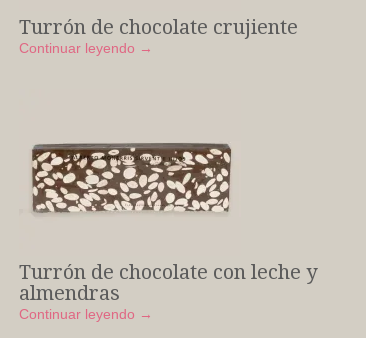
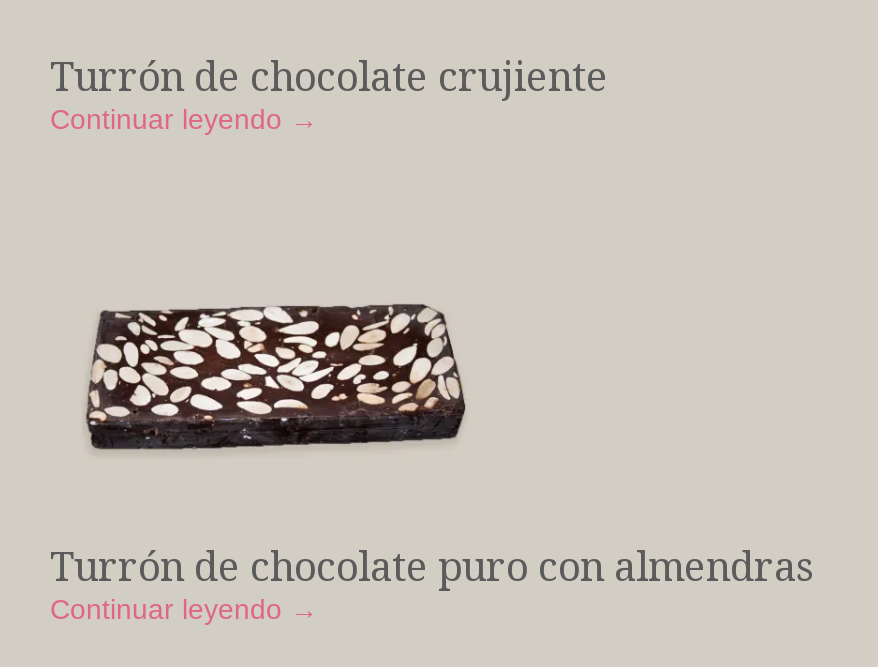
- [image]
+ [image]

- Turrón de chocolate con leche y
- almendras
+ Turrón de chocolate puro con almendras
